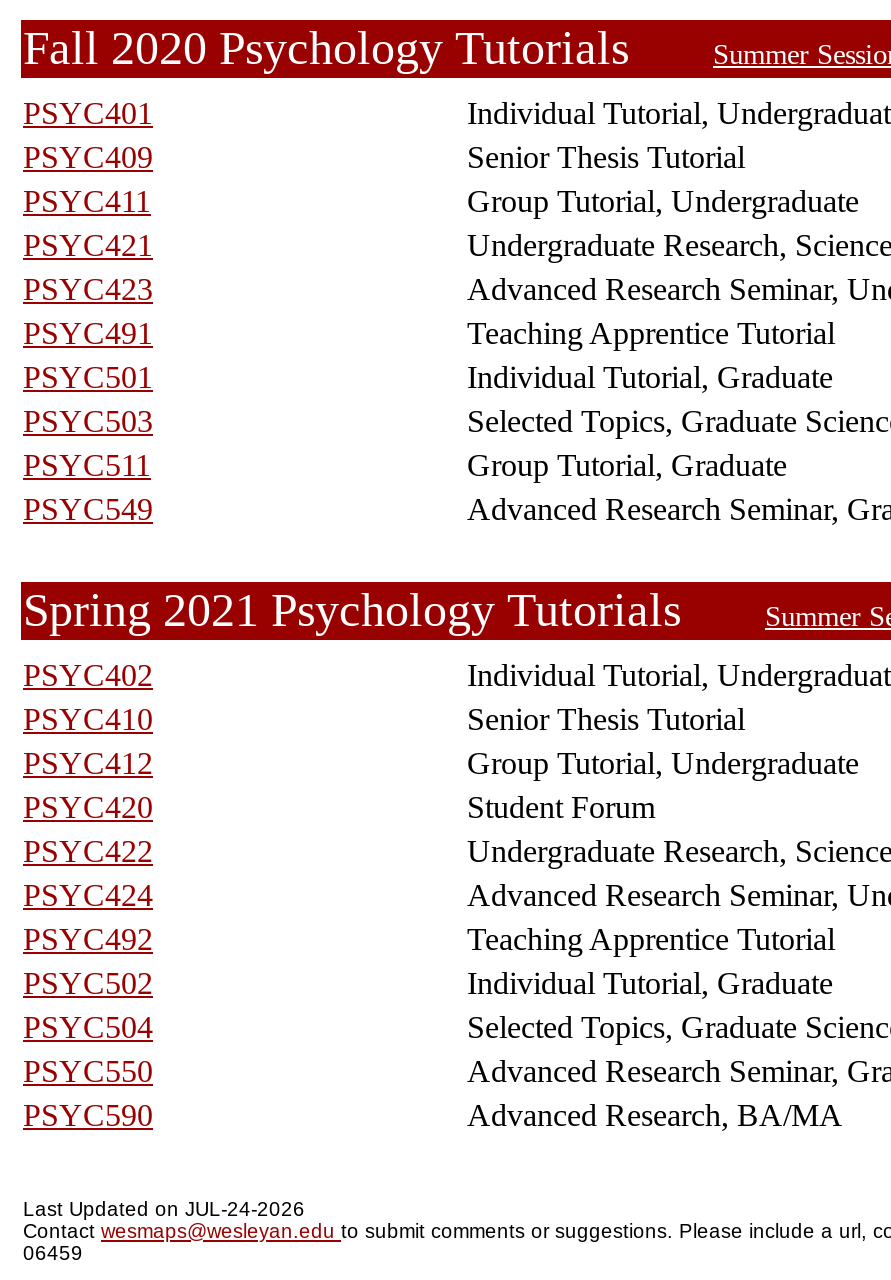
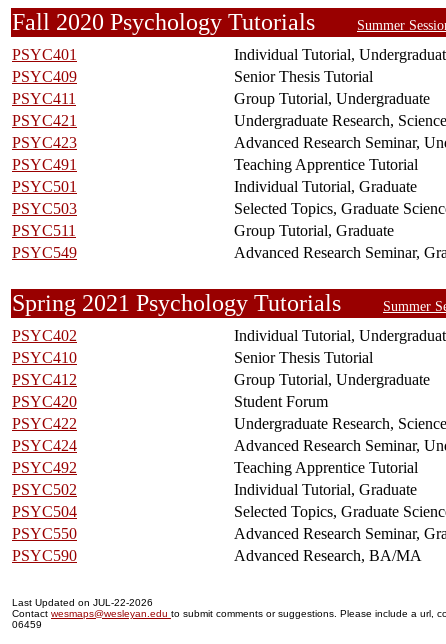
- Last Updated on JUL-24-2026
+ Last Updated on JUL-22-2026
